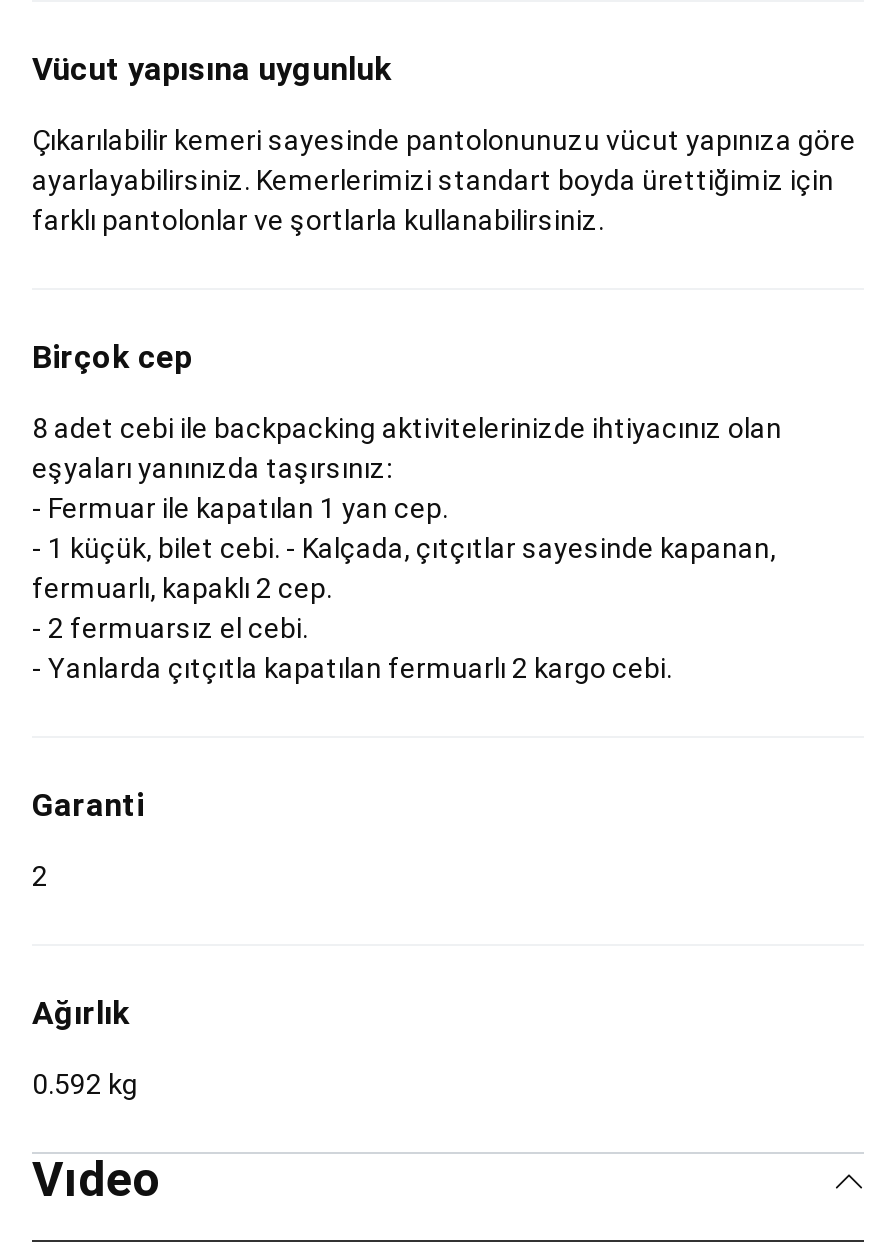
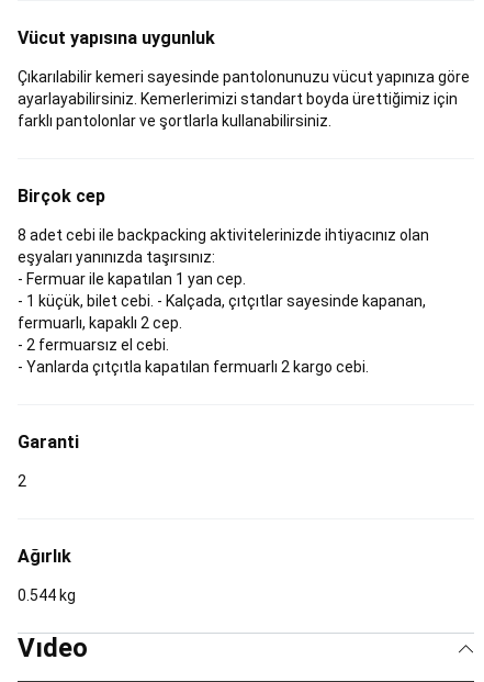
- 0.592 kg
+ 0.544 kg
